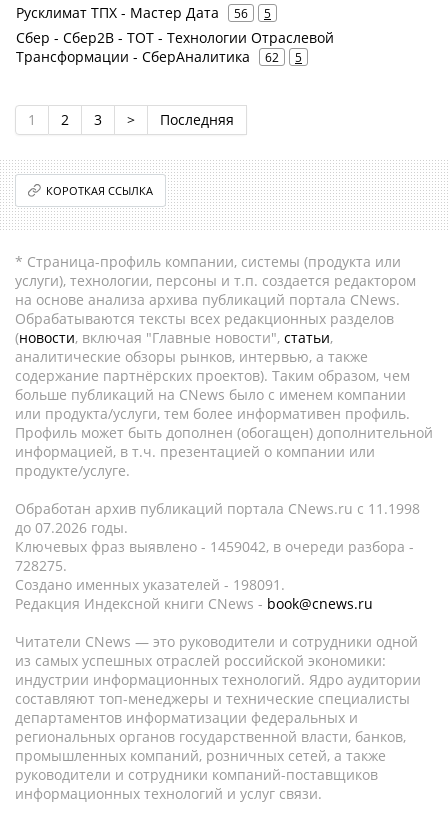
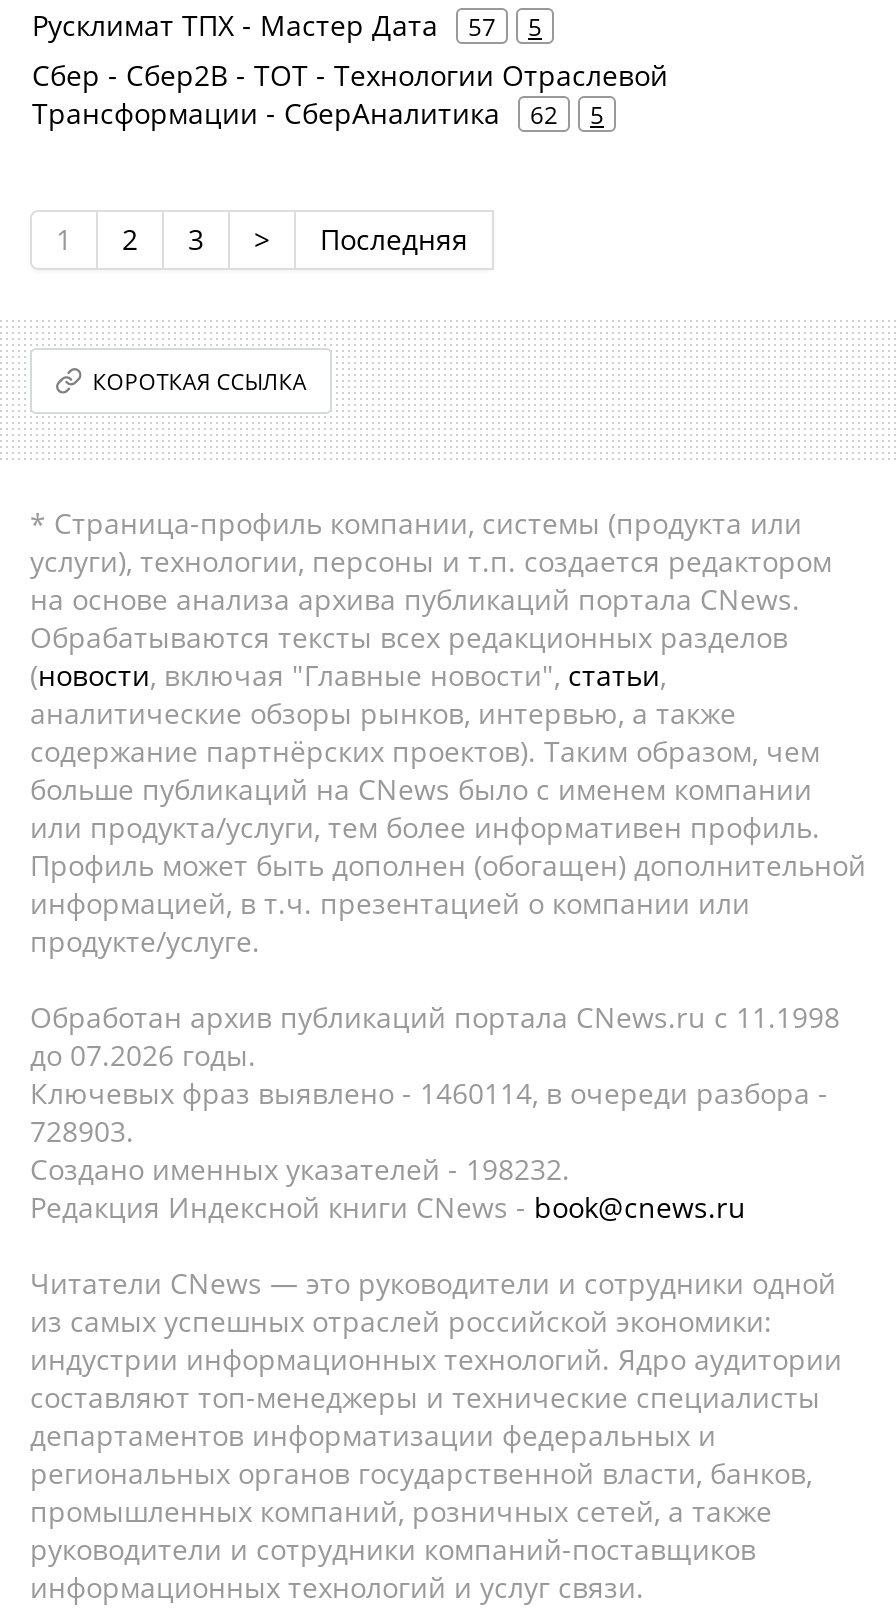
- Русклимат ТПХ - Мастер Дата 56 5
+ Русклимат ТПХ - Мастер Дата 57 5

- Ключевых фраз выявлено - 1459042, в очереди разбора -
+ Ключевых фраз выявлено - 1460114, в очереди разбора -

- 728275.
+ 728903.

- Создано именных указателей - 198091.
+ Создано именных указателей - 198232.
